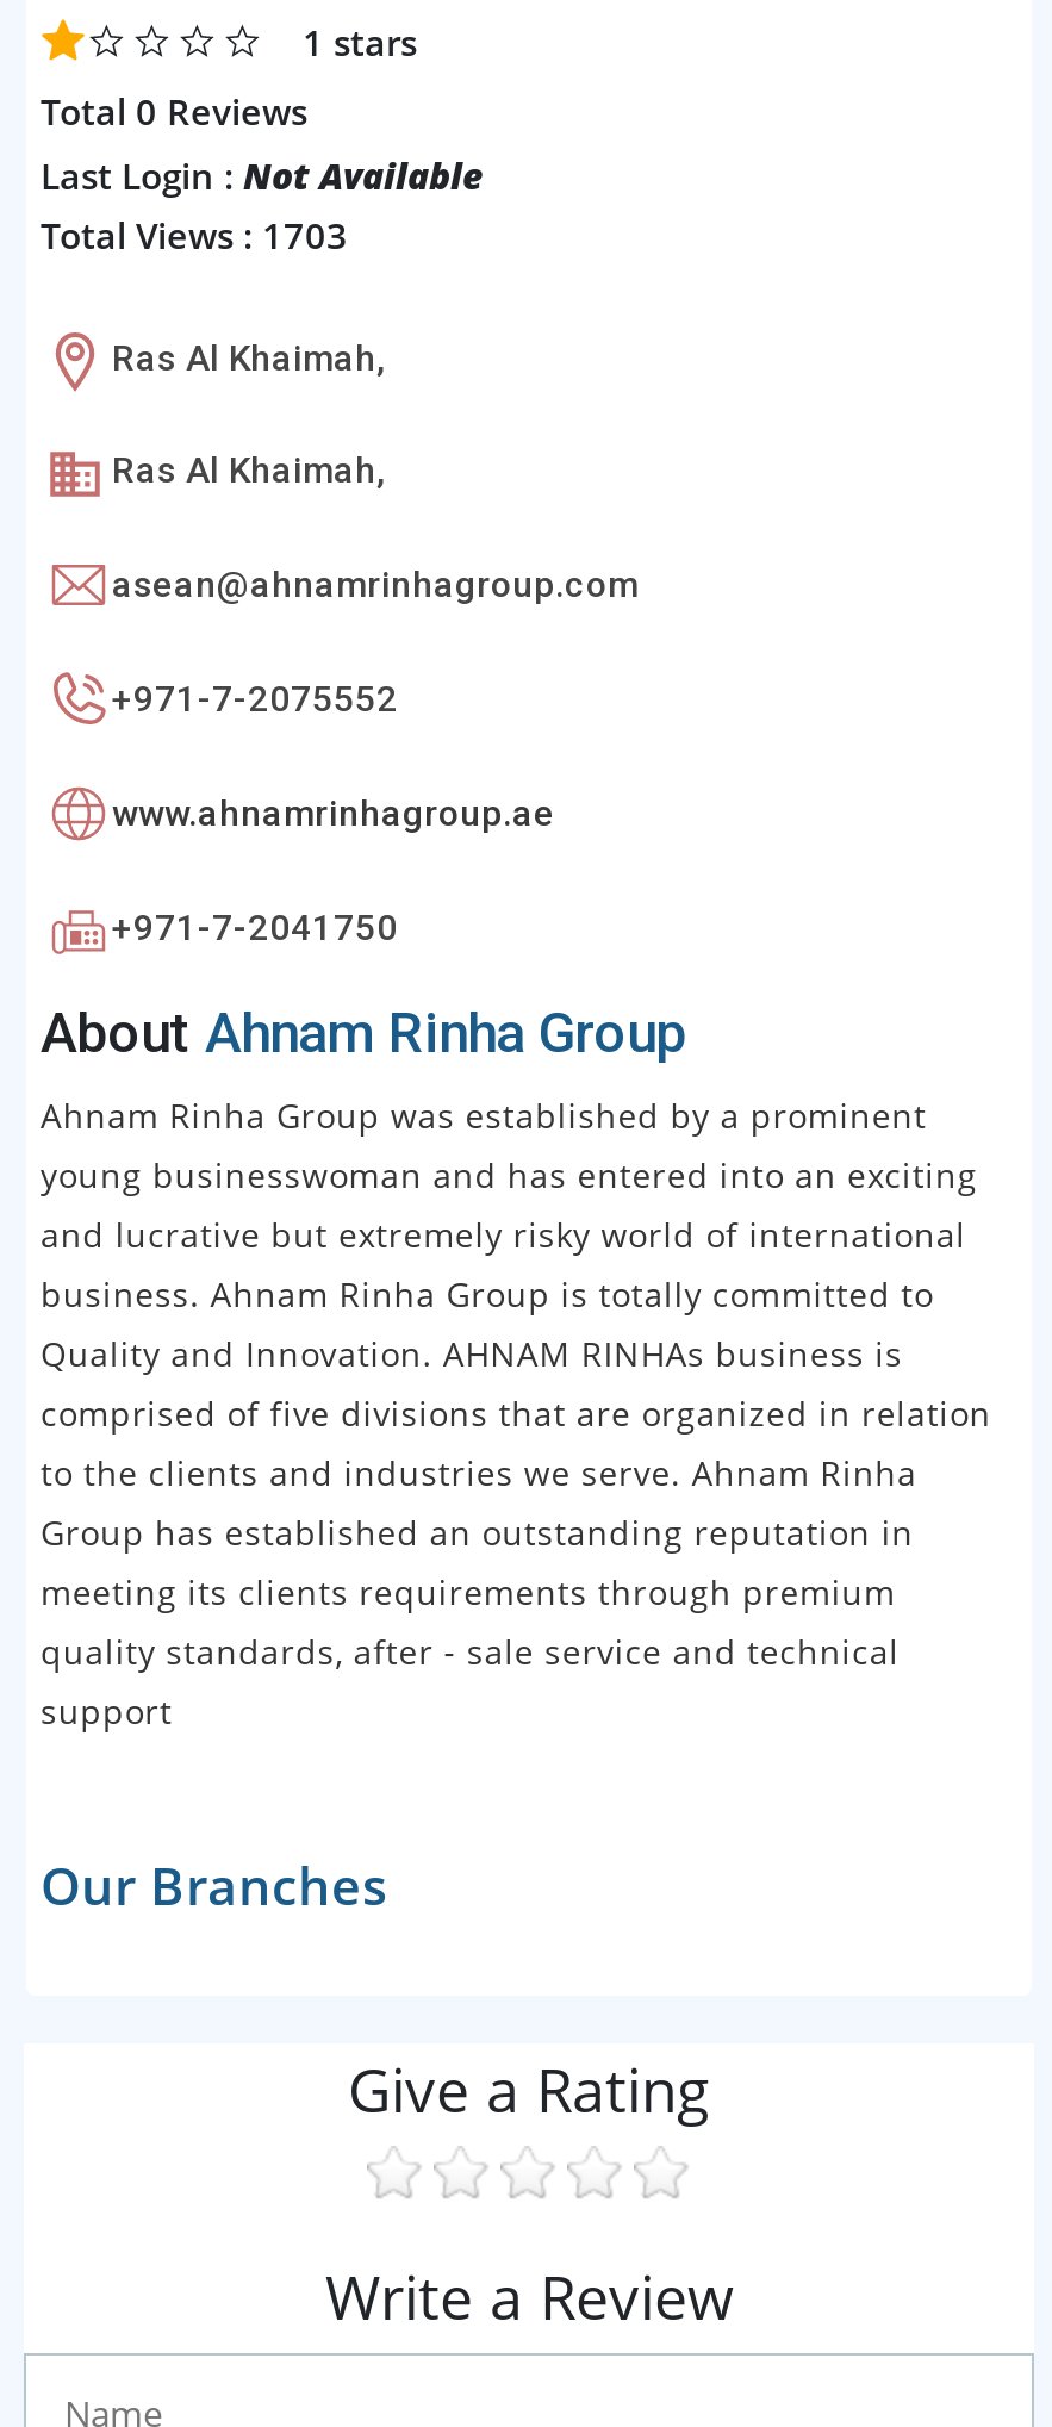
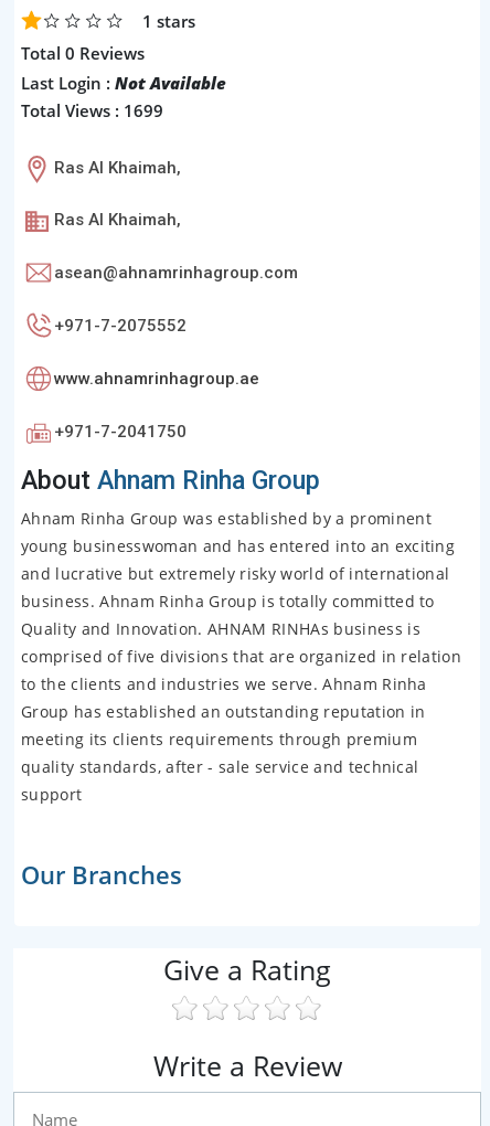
- Total Views : 1703
+ Total Views : 1699
